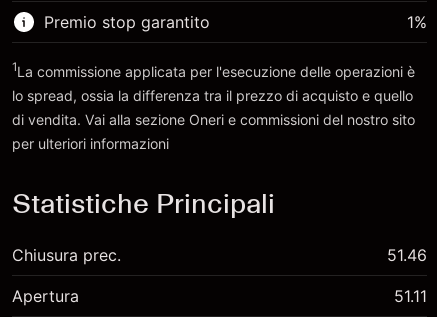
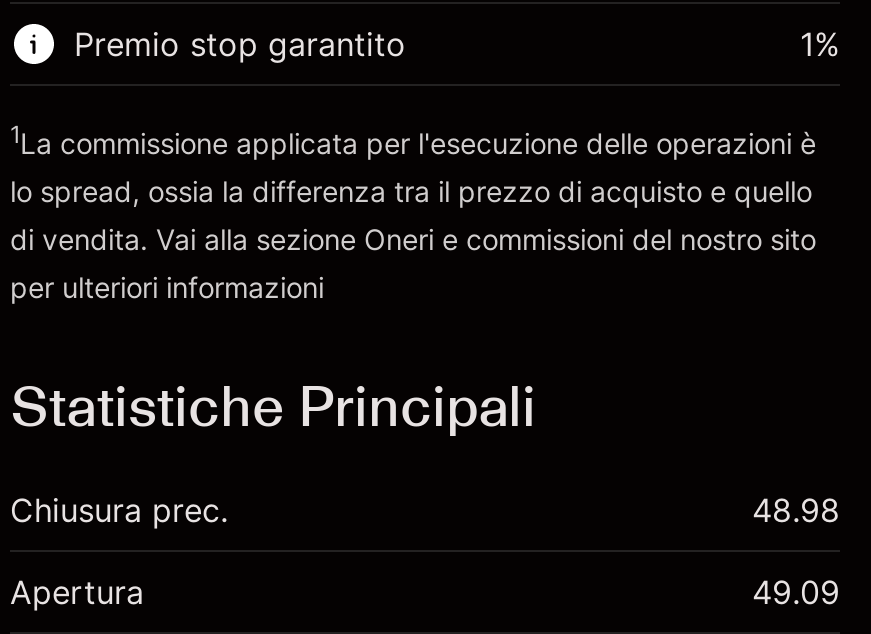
- 51.46
+ 48.98

- 51.11
+ 49.09
